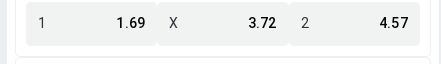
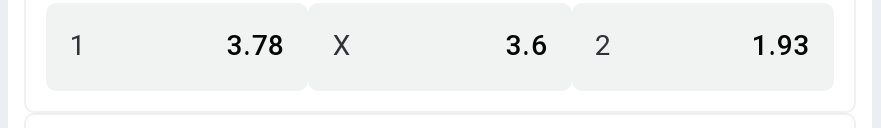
- 1.69 X
+ 3.78 X

- 3.72 2
+ 3.6 2

- 4.57
+ 1.93
